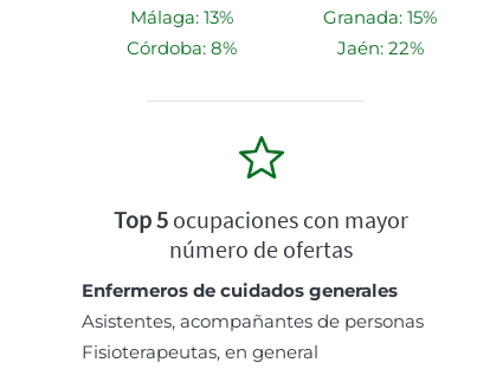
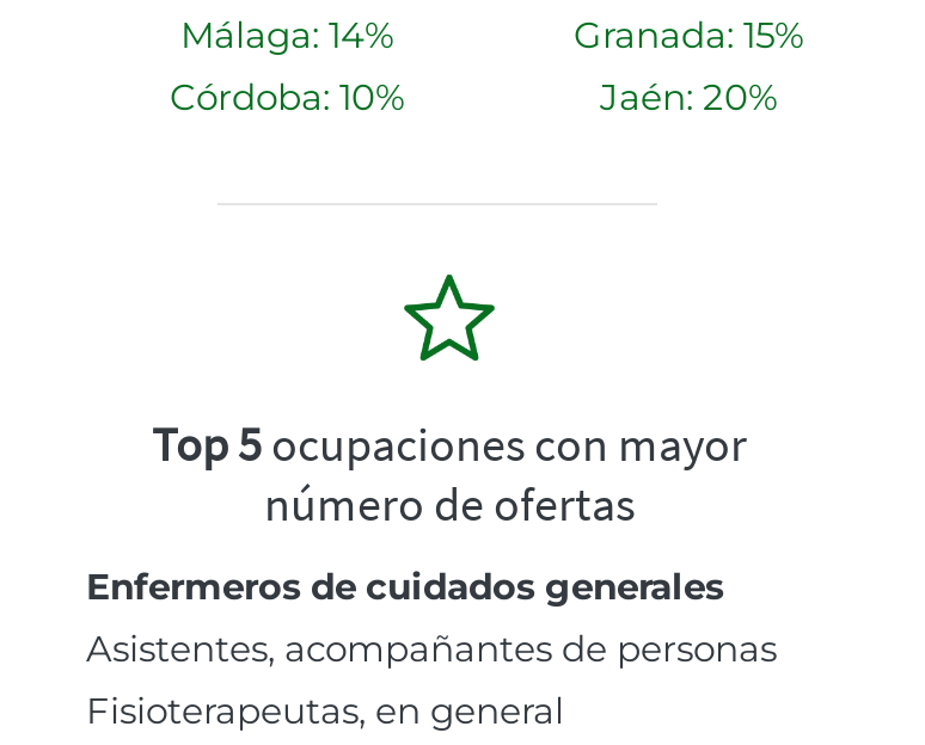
- Málaga: 13%
+ Málaga: 14%

- Córdoba: 8%
+ Córdoba: 10%

- Jaén: 22%
+ Jaén: 20%
